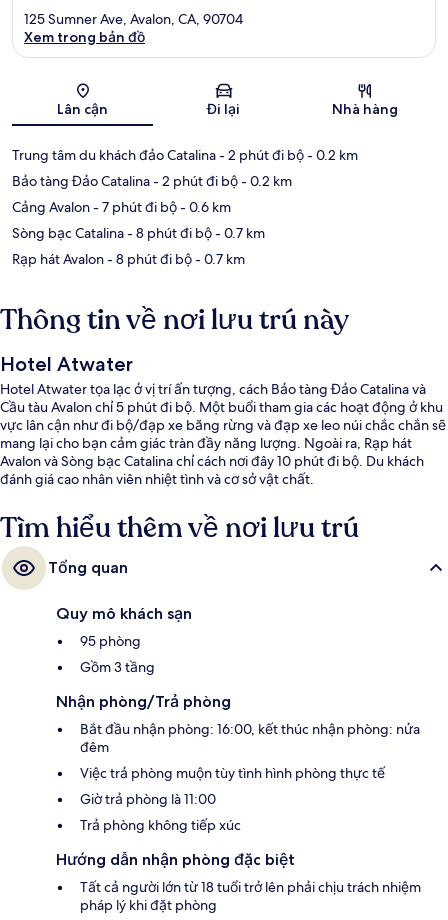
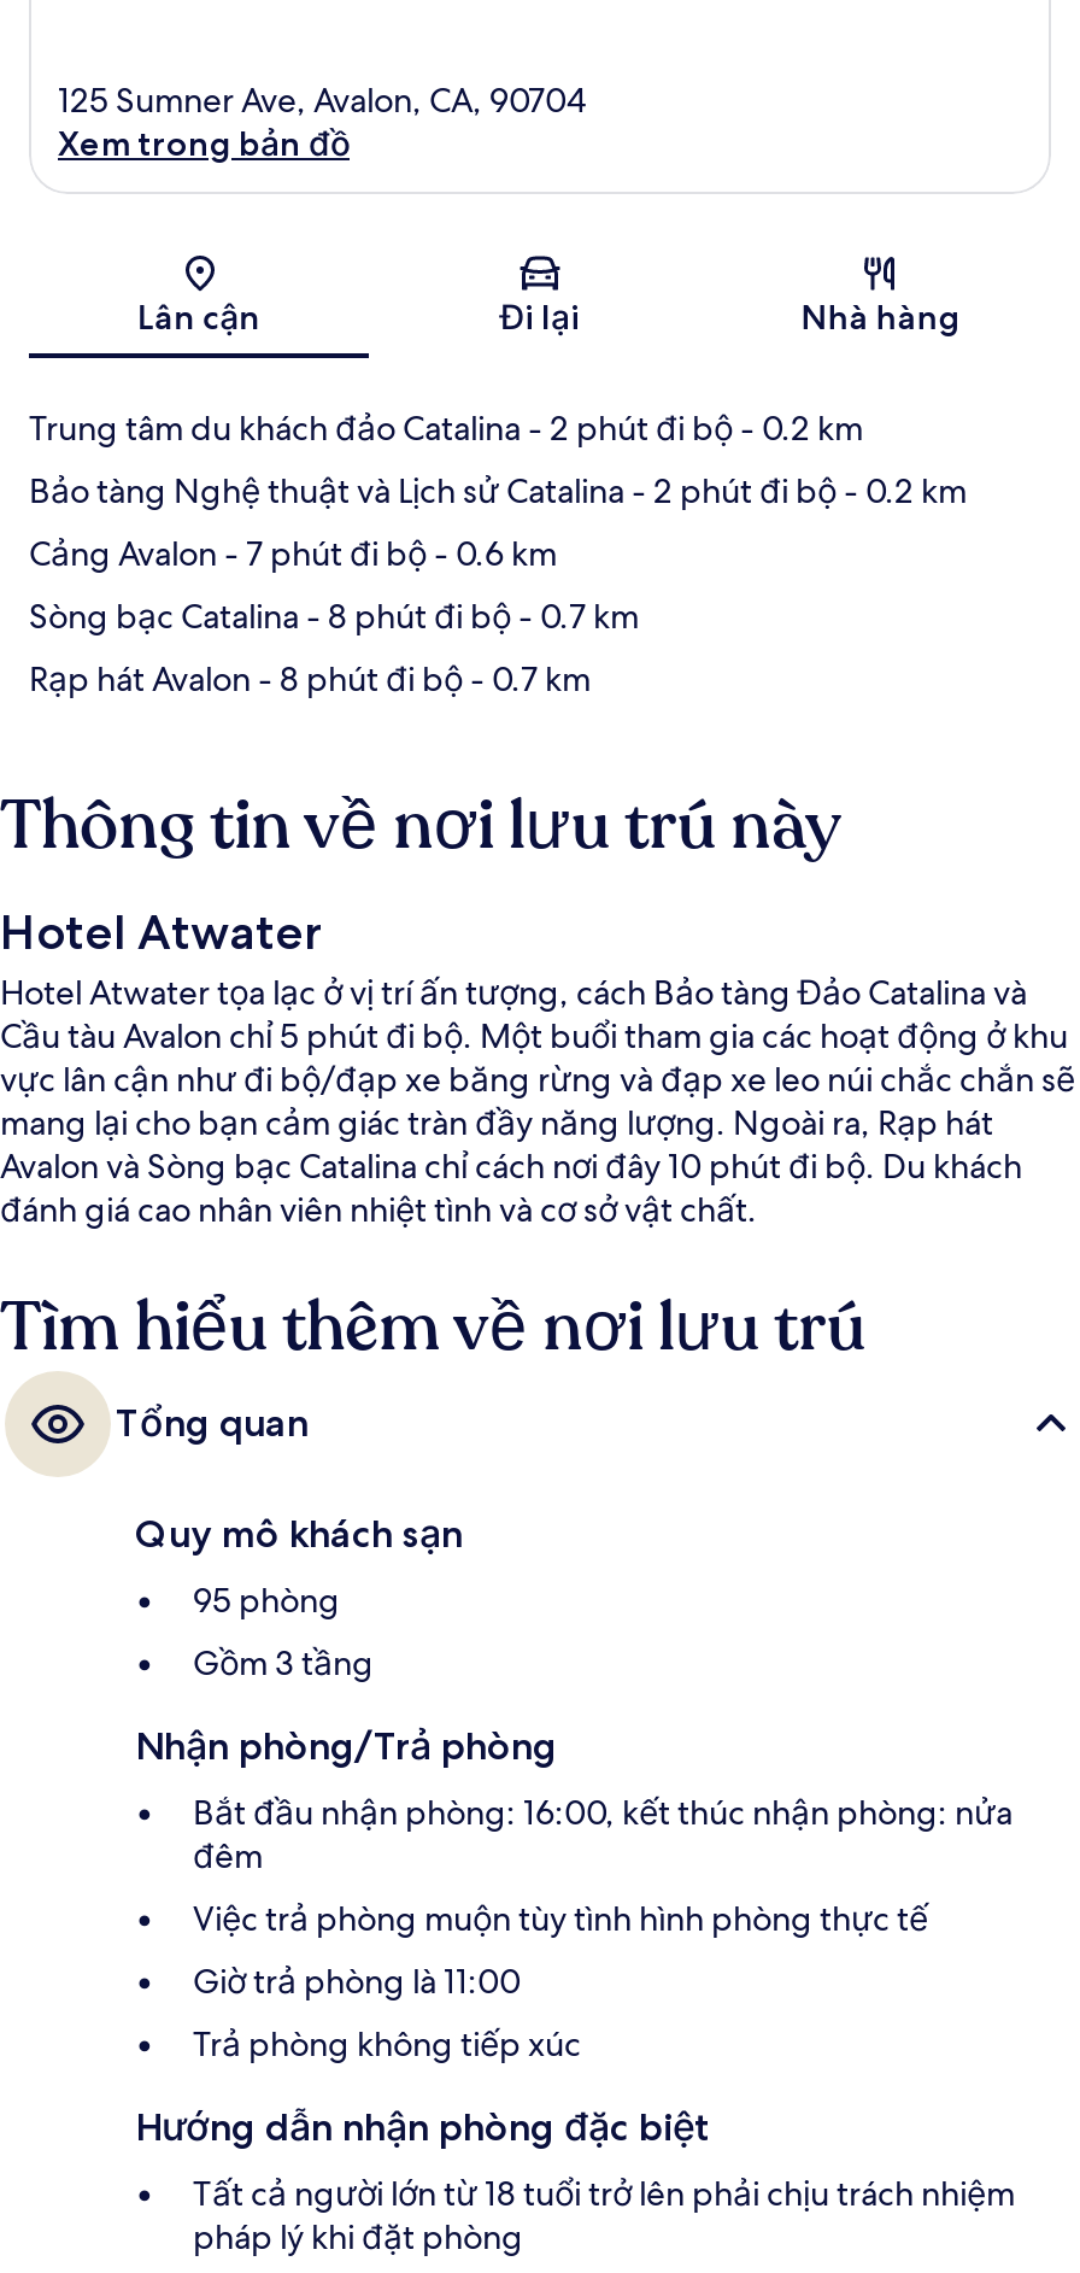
- Bảo tàng Đảo Catalina - 2 phút đi bộ - 0.2 km
+ Bảo tàng Nghệ thuật và Lịch sử Catalina - 2 phút đi bộ - 0.2 km
